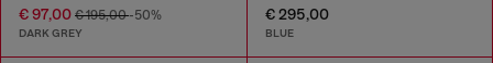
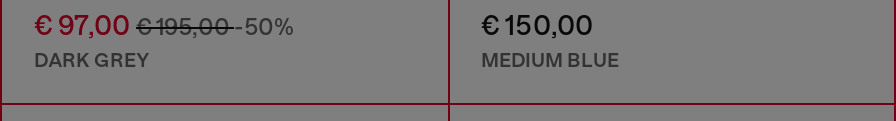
- € 295,00
- BLUE
+ € 150,00
+ MEDIUM BLUE
